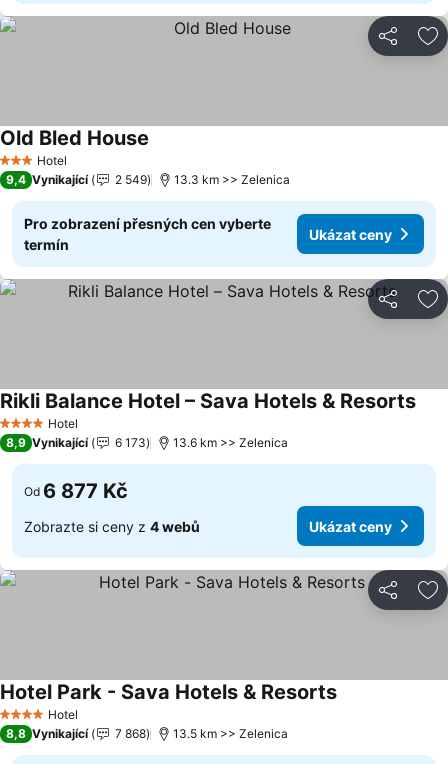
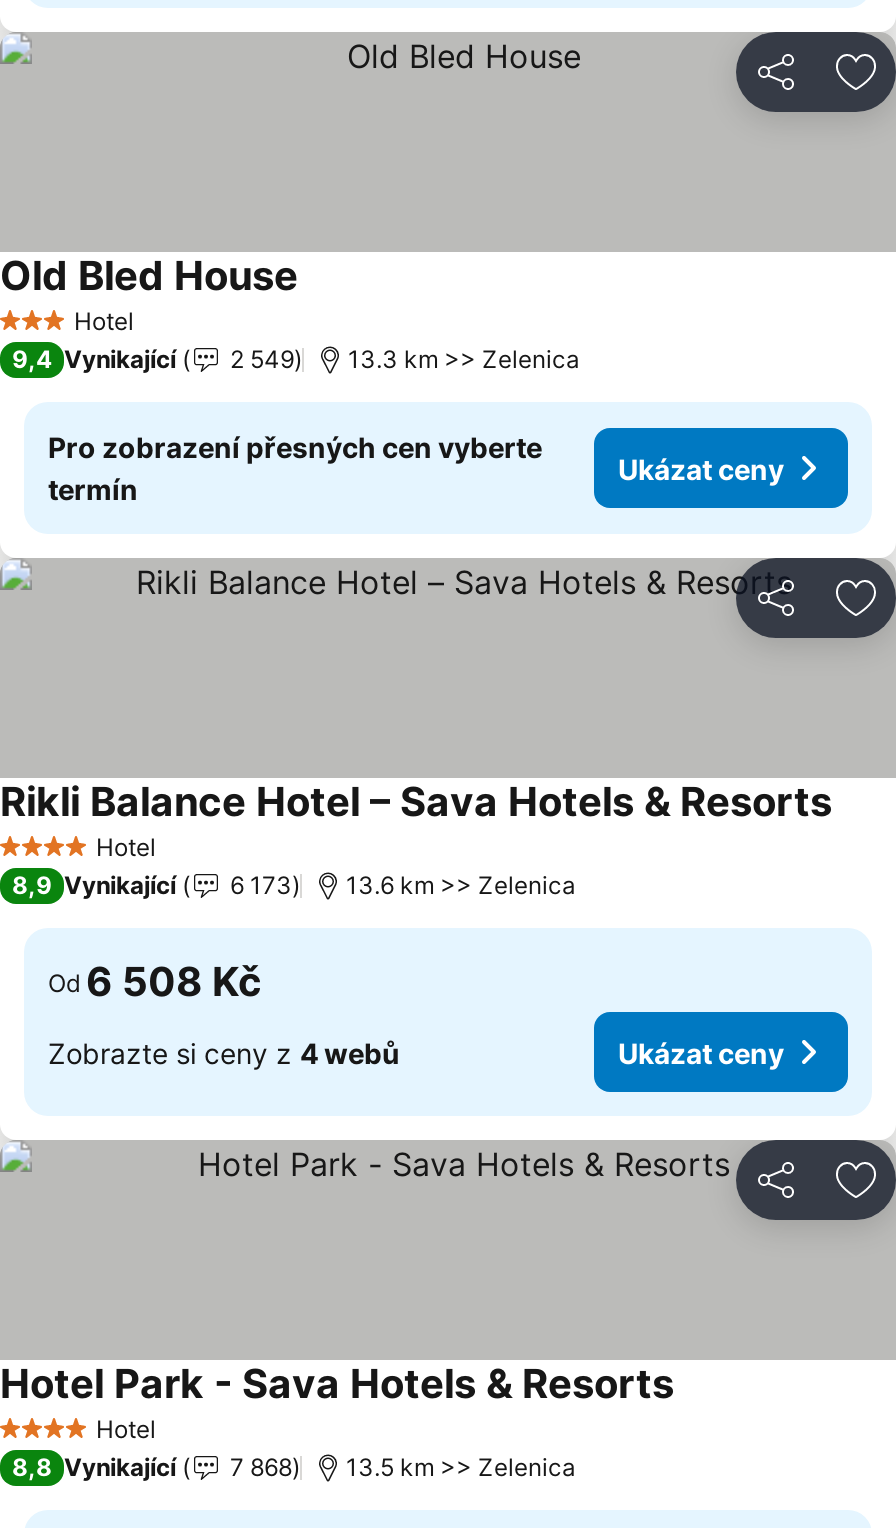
- Od 6 877 Kč
+ Od 6 508 Kč
